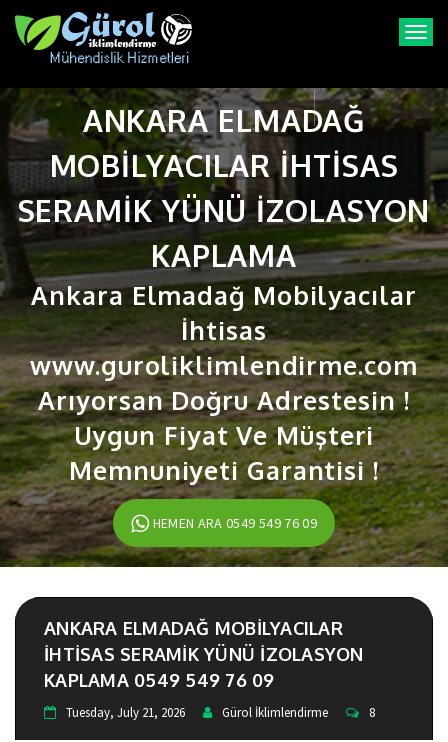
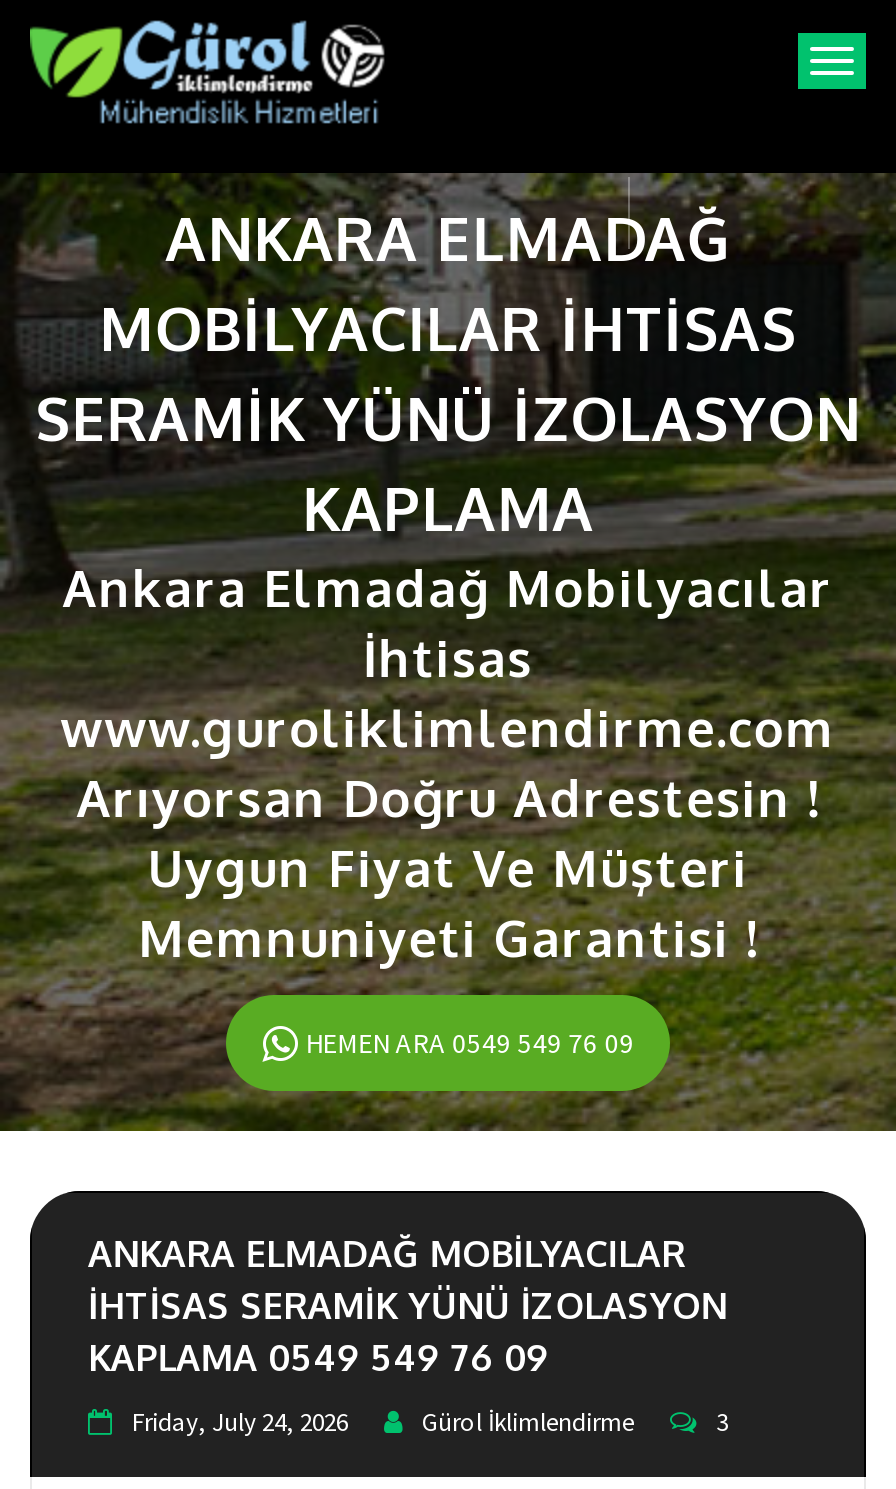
- Tuesday, July 21, 2026
+ Friday, July 24, 2026

- 8
+ 3
